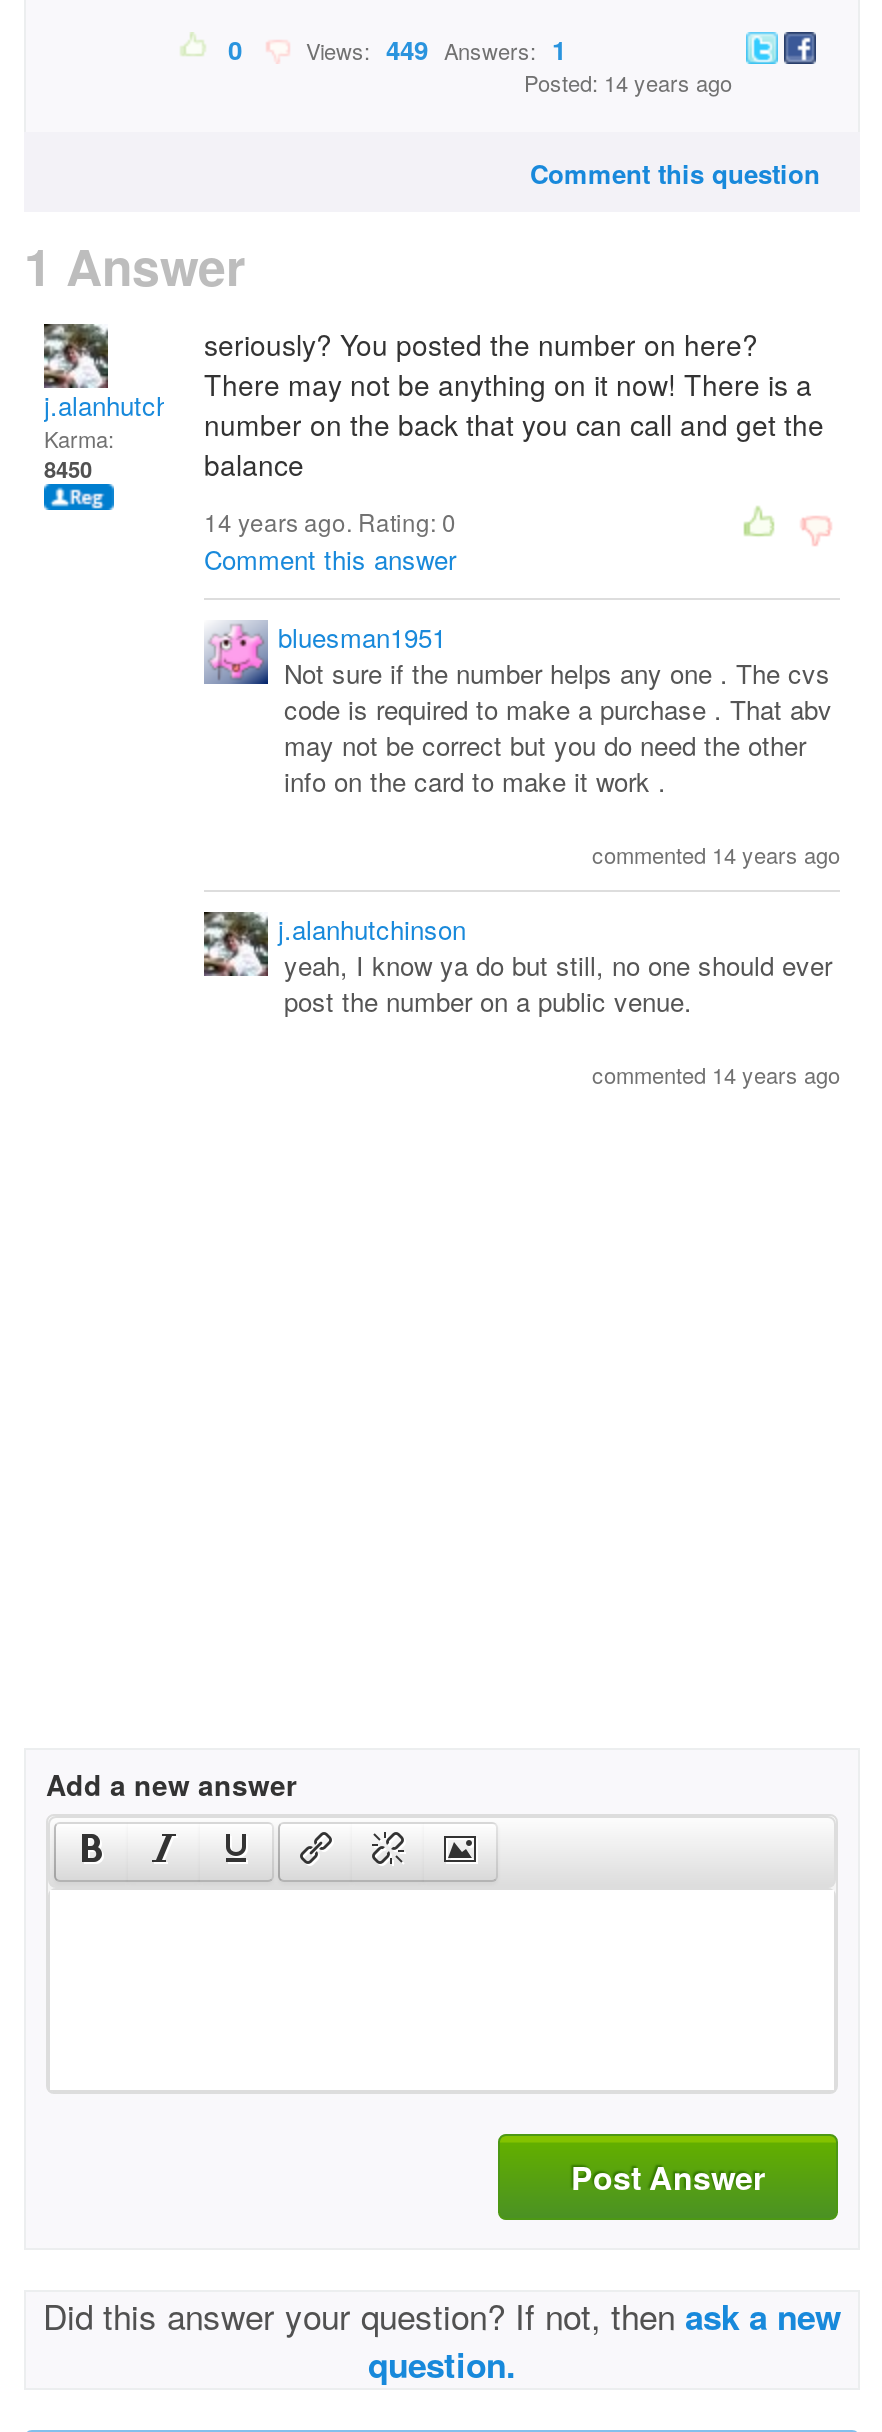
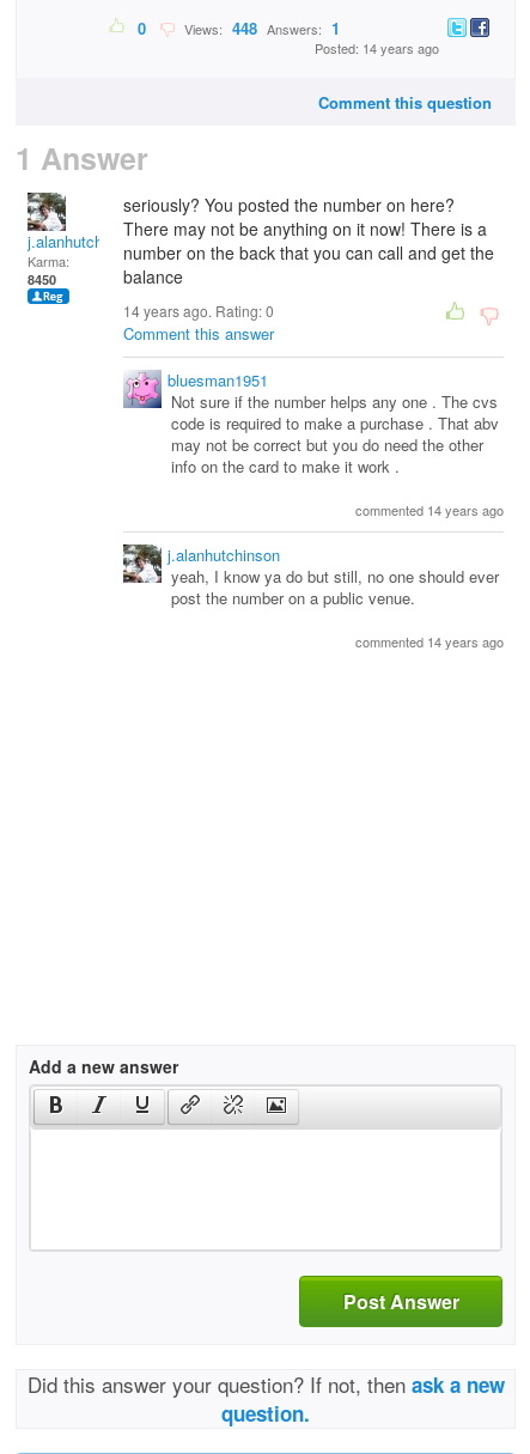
- Views: 449 Answers: 1
+ Views: 448 Answers: 1
